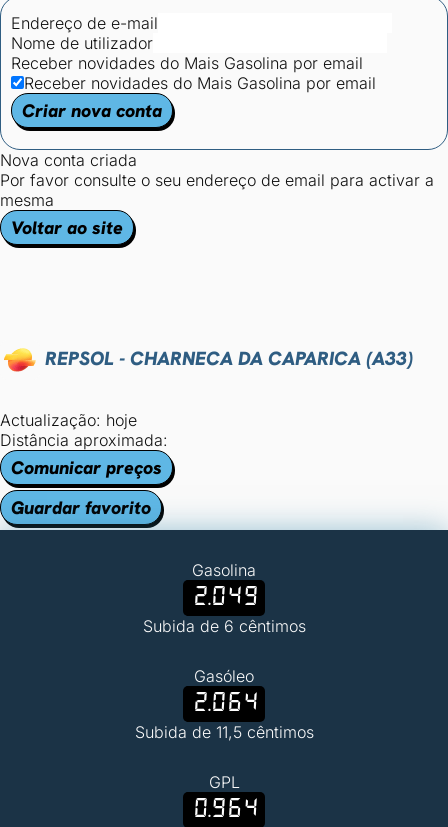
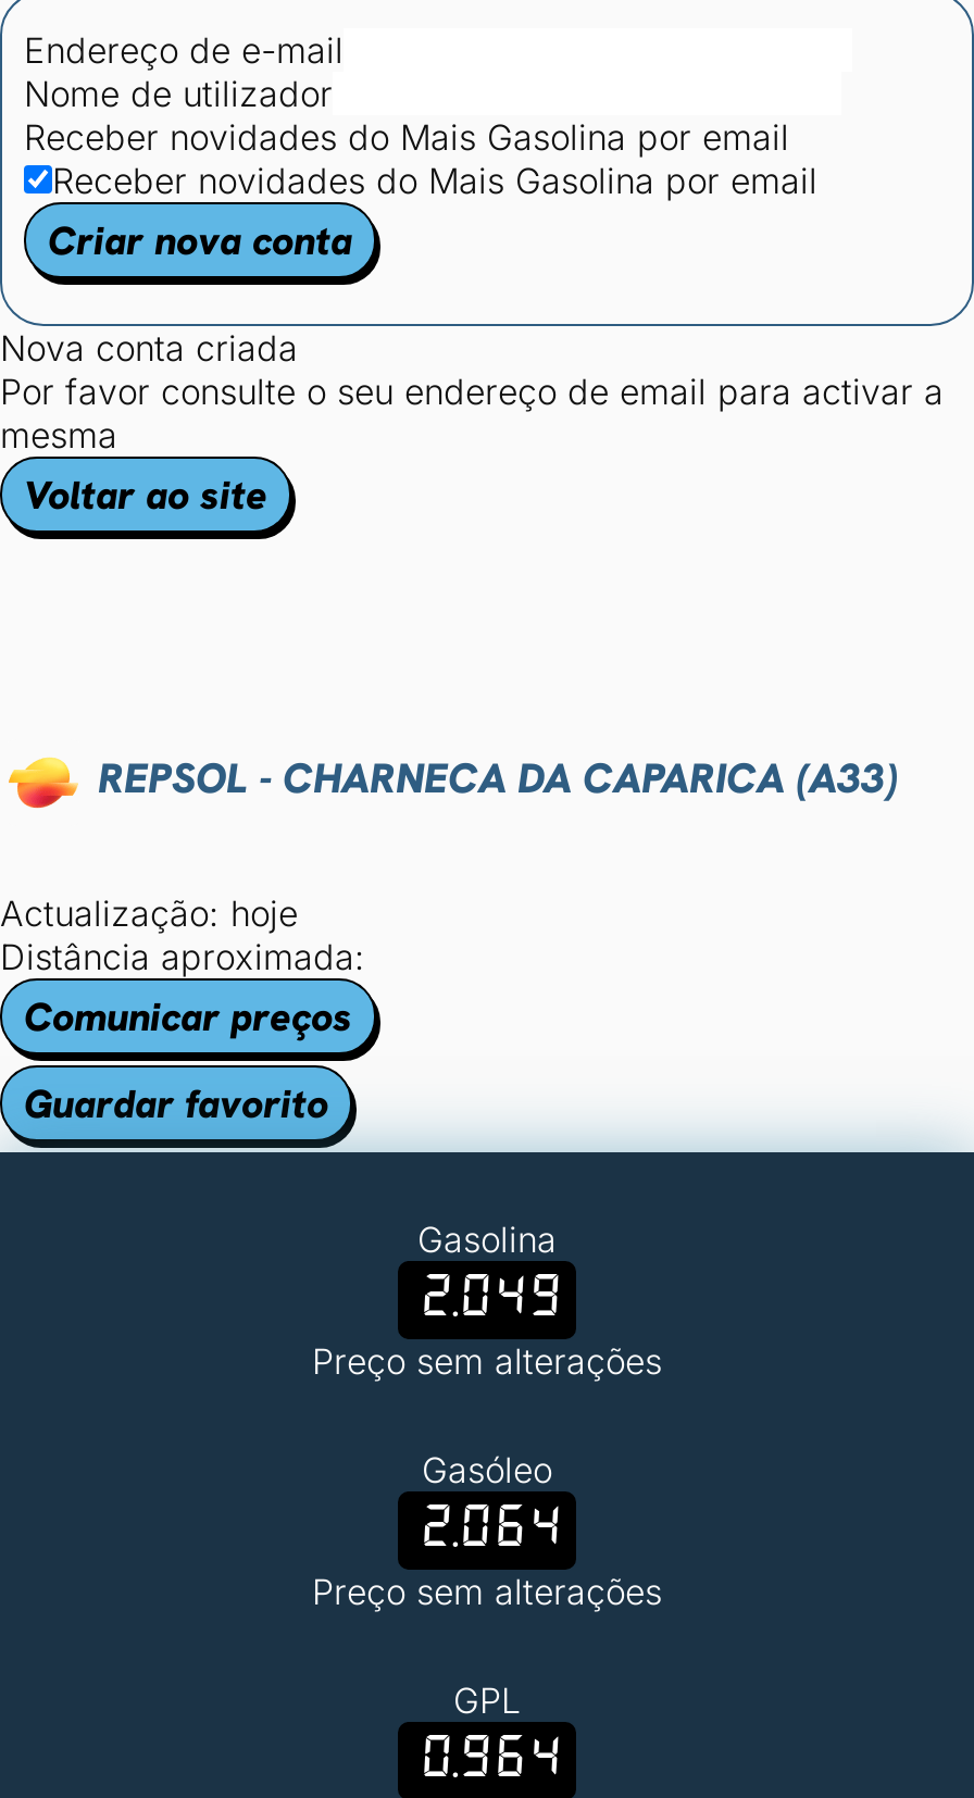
- Subida de 6 cêntimos
+ Preço sem alterações

- Subida de 11,5 cêntimos
+ Preço sem alterações
